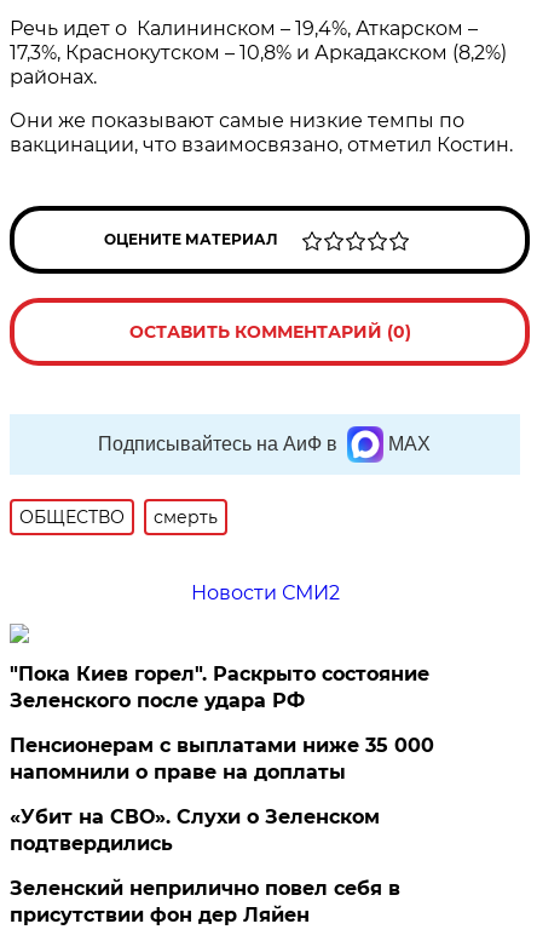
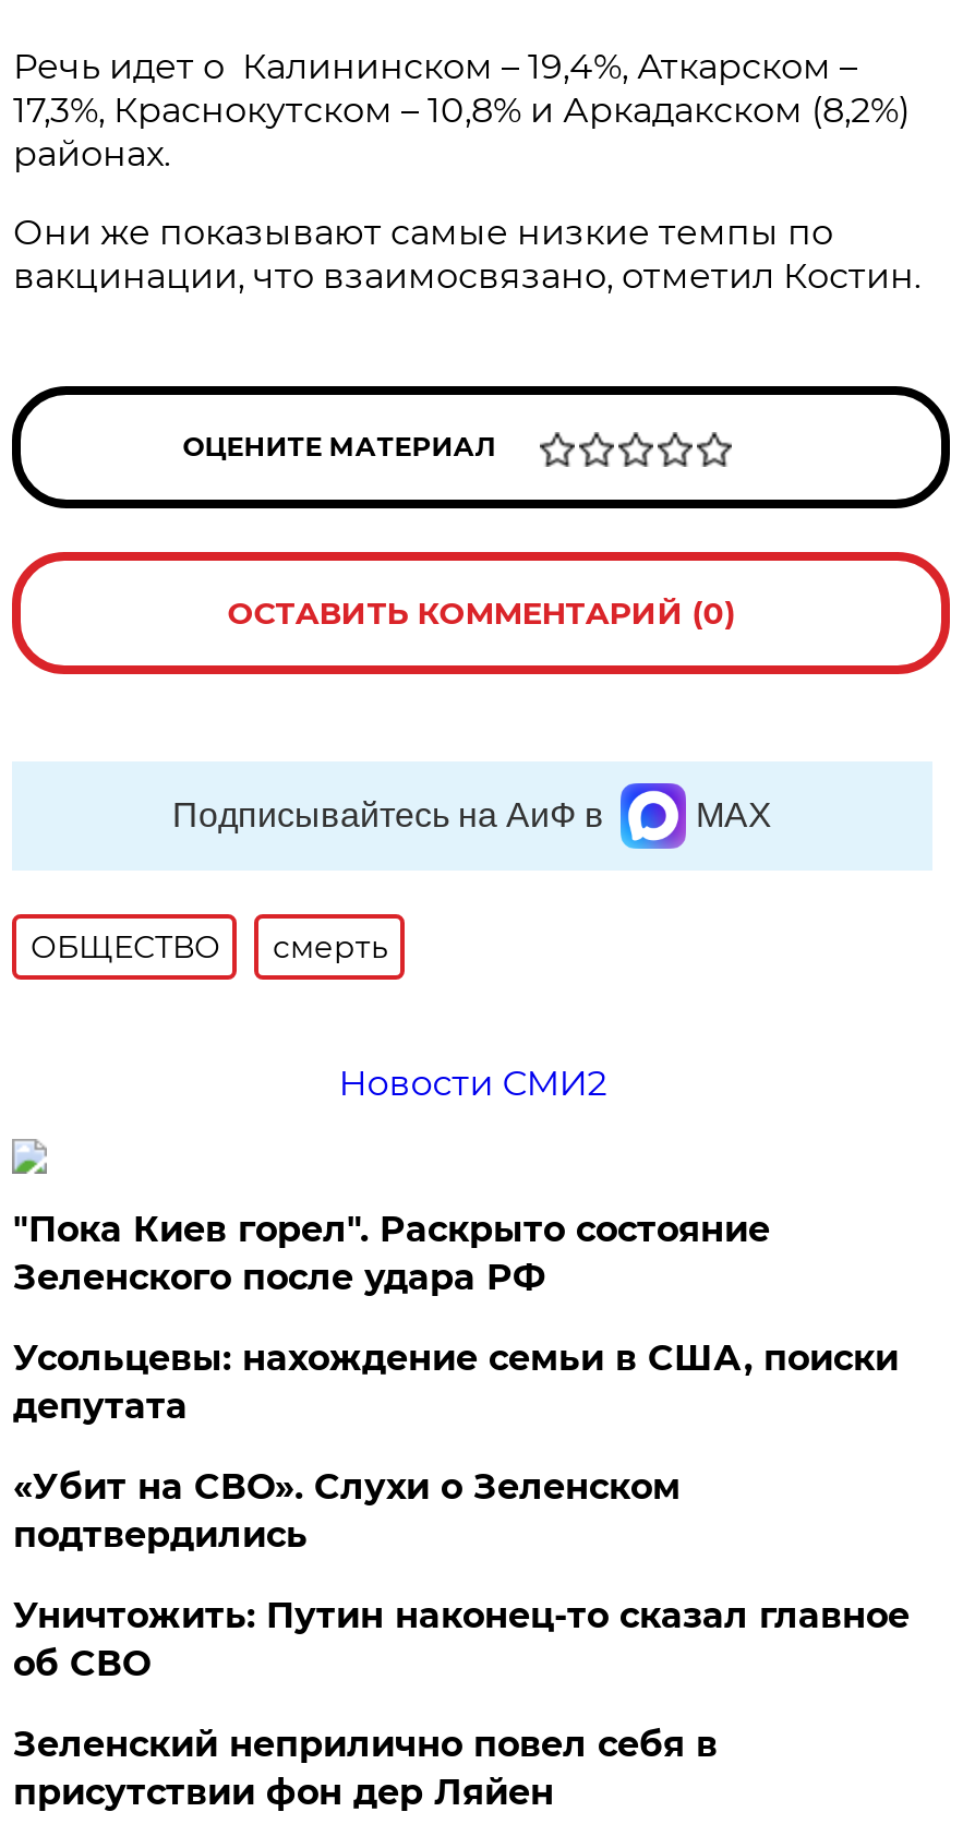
- Пенсионерам с выплатами ниже 35 000
- напомнили о праве на доплаты
+ Усольцевы: нахождение семьи в США, поиски
+ депутата

+ Уничтожить: Путин наконец-то сказал главное
+ об СВО
